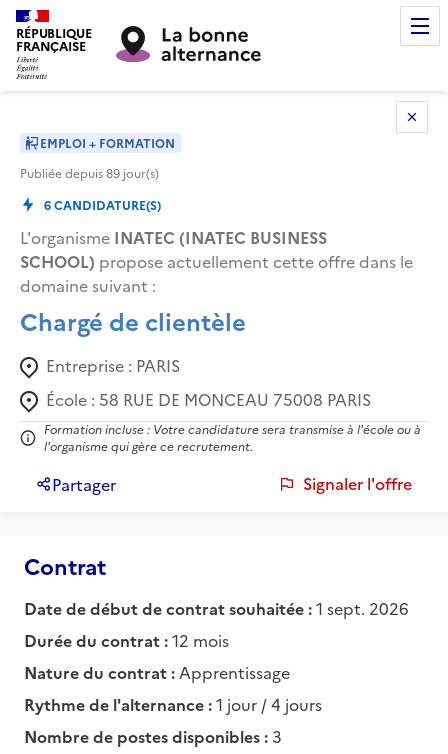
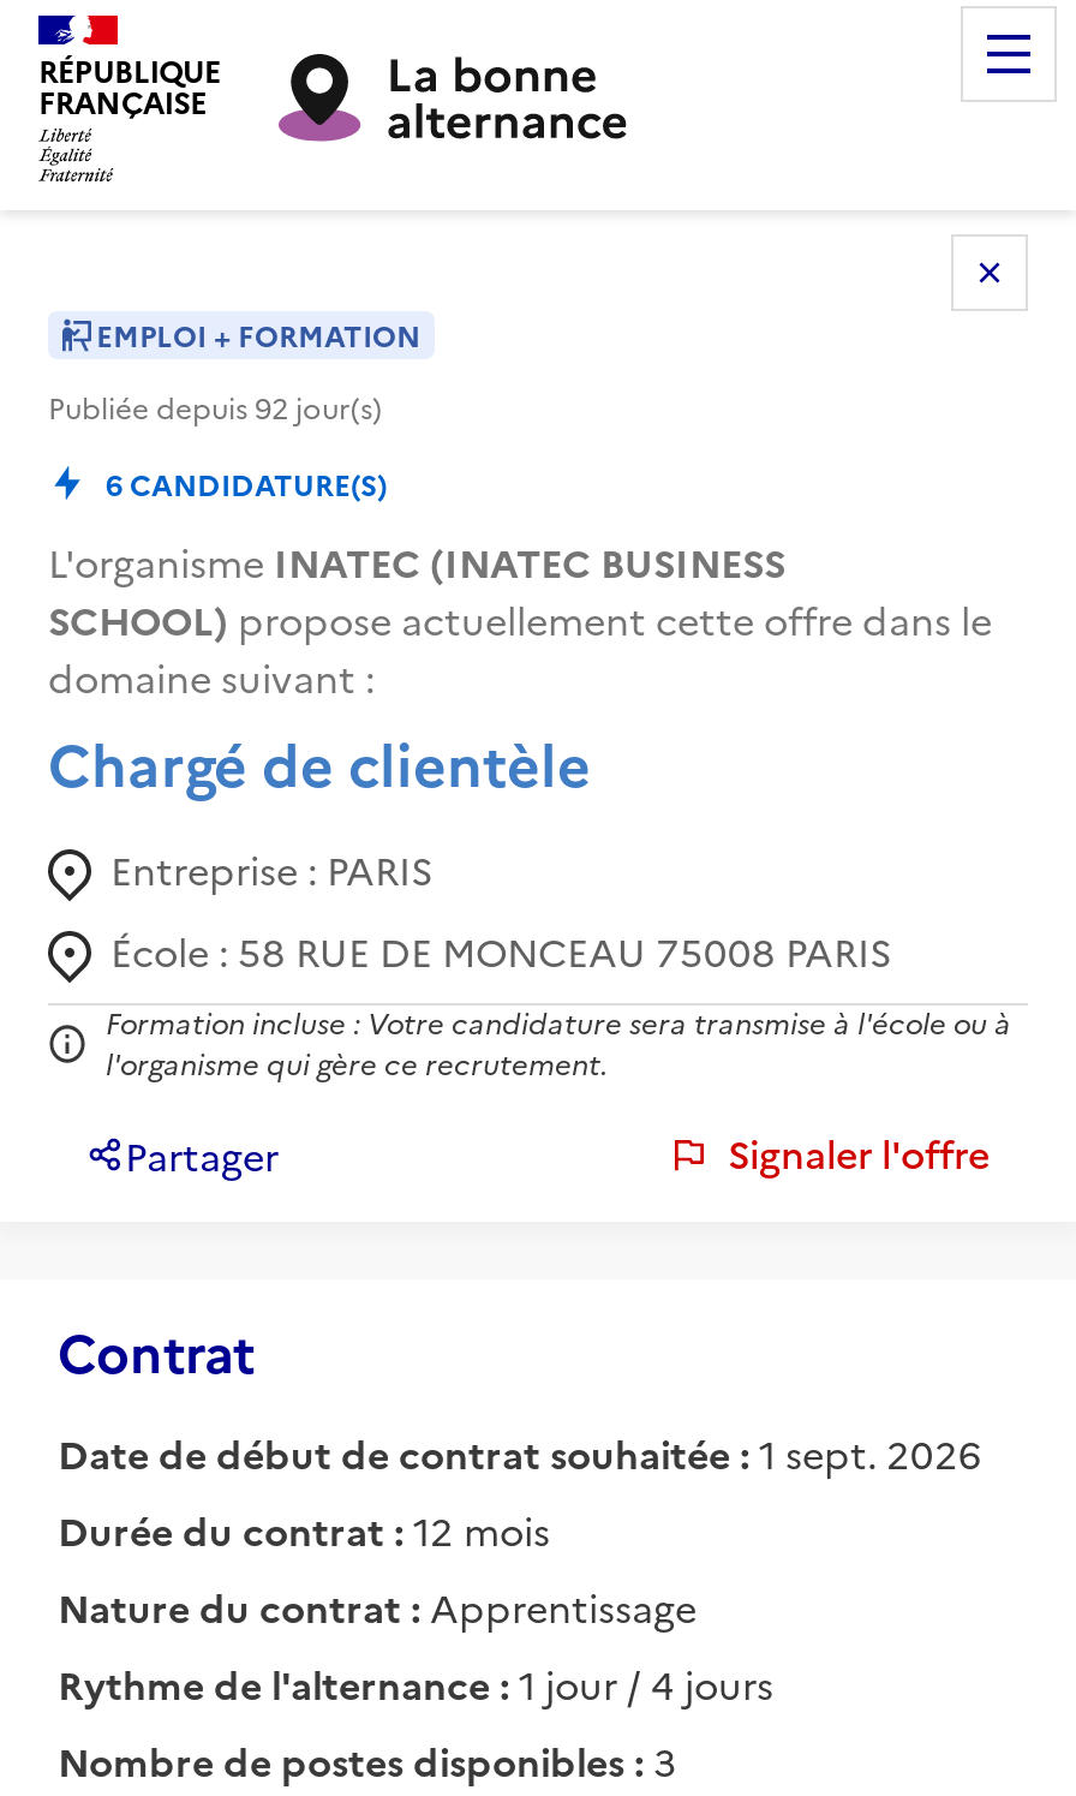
- Publiée depuis 89 jour(s)
+ Publiée depuis 92 jour(s)
